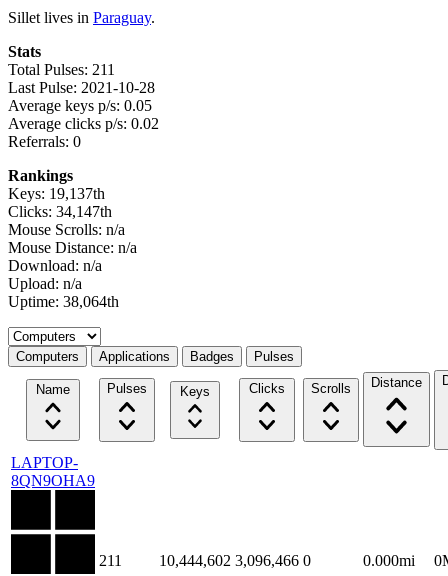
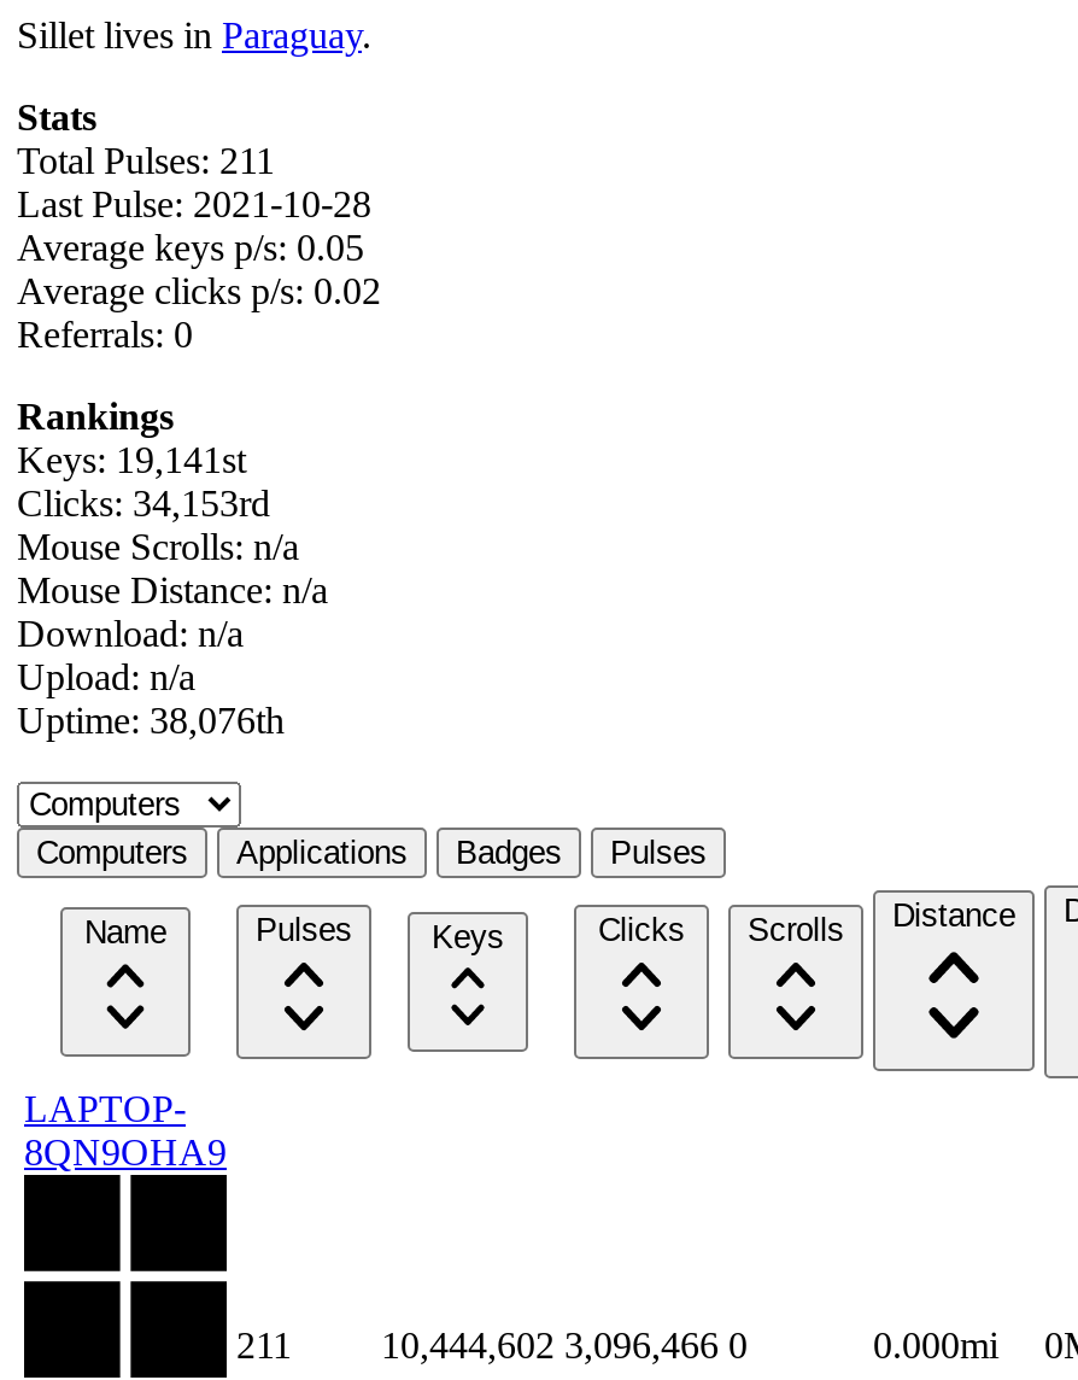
- Keys: 19,137th
+ Keys: 19,141st

- Clicks: 34,147th
+ Clicks: 34,153rd

- Uptime: 38,064th
+ Uptime: 38,076th
